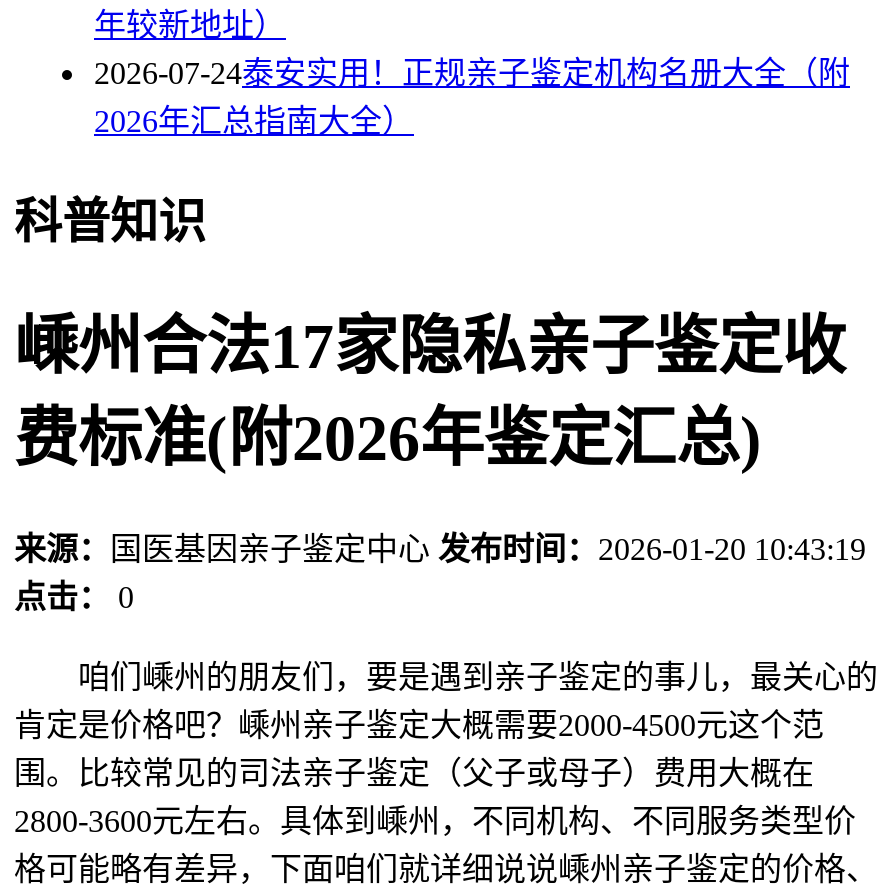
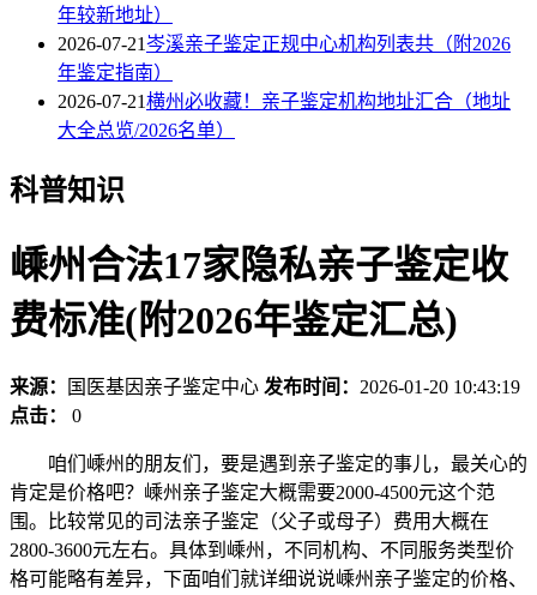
- 2026-07-24泰安实用！正规亲子鉴定机构名册大全（附
- 2026年汇总指南大全）
+ 2026-07-21岑溪亲子鉴定正规中心机构列表共（附2026
+ 年鉴定指南）
+ 2026-07-21横州必收藏！亲子鉴定机构地址汇合（地址
+ 大全总览/2026名单）
